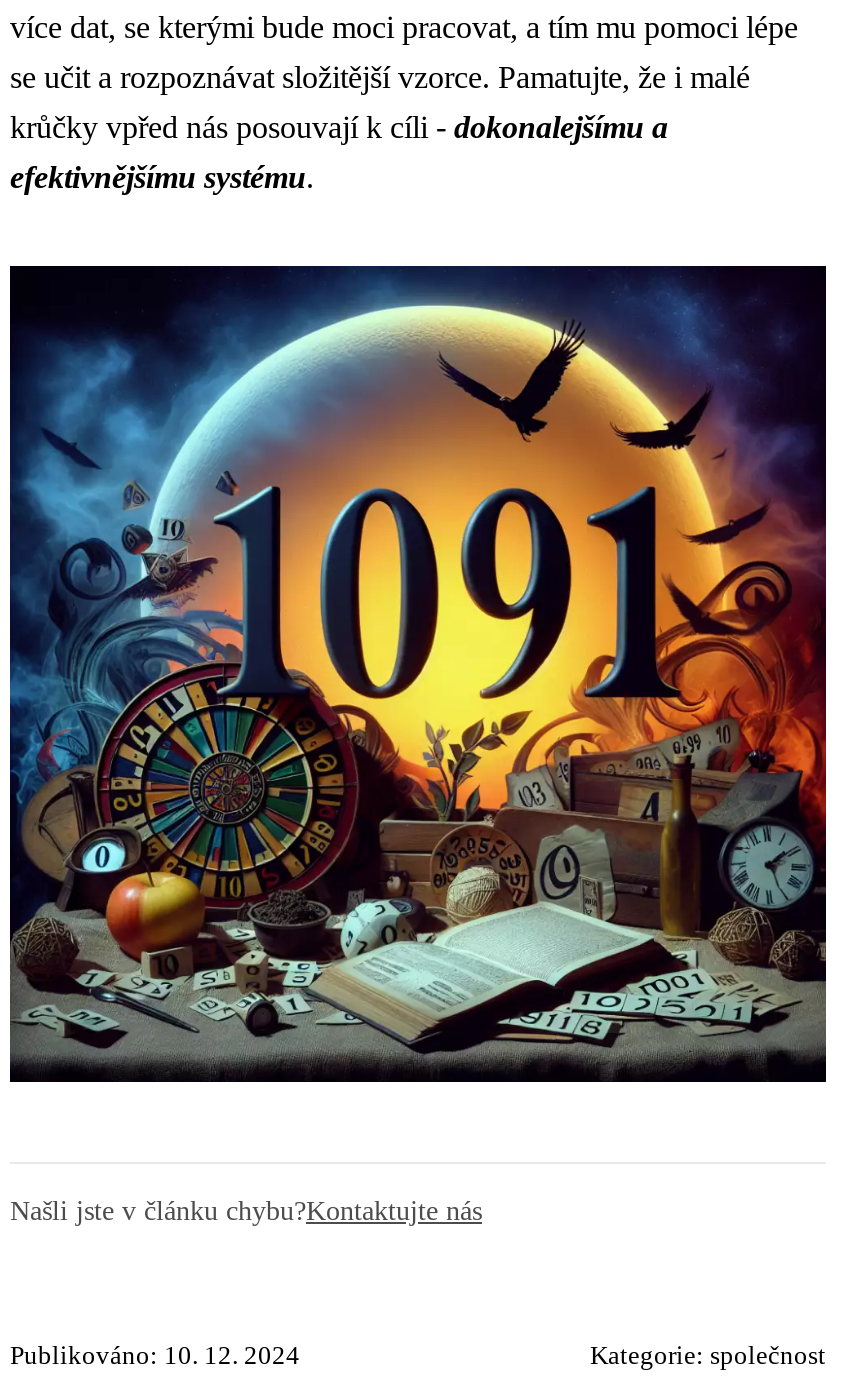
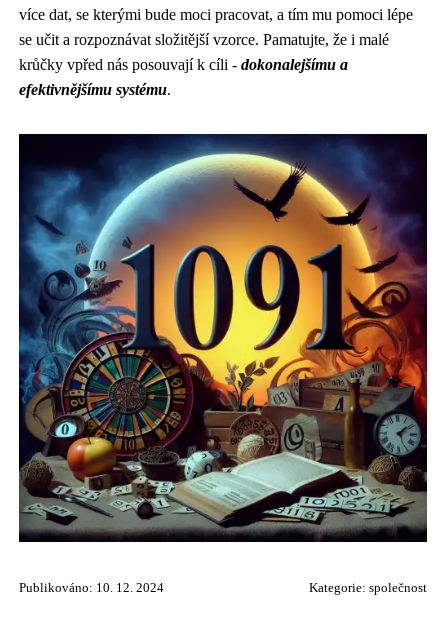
- Našli jste v článku chybu?Kontaktujte nás
